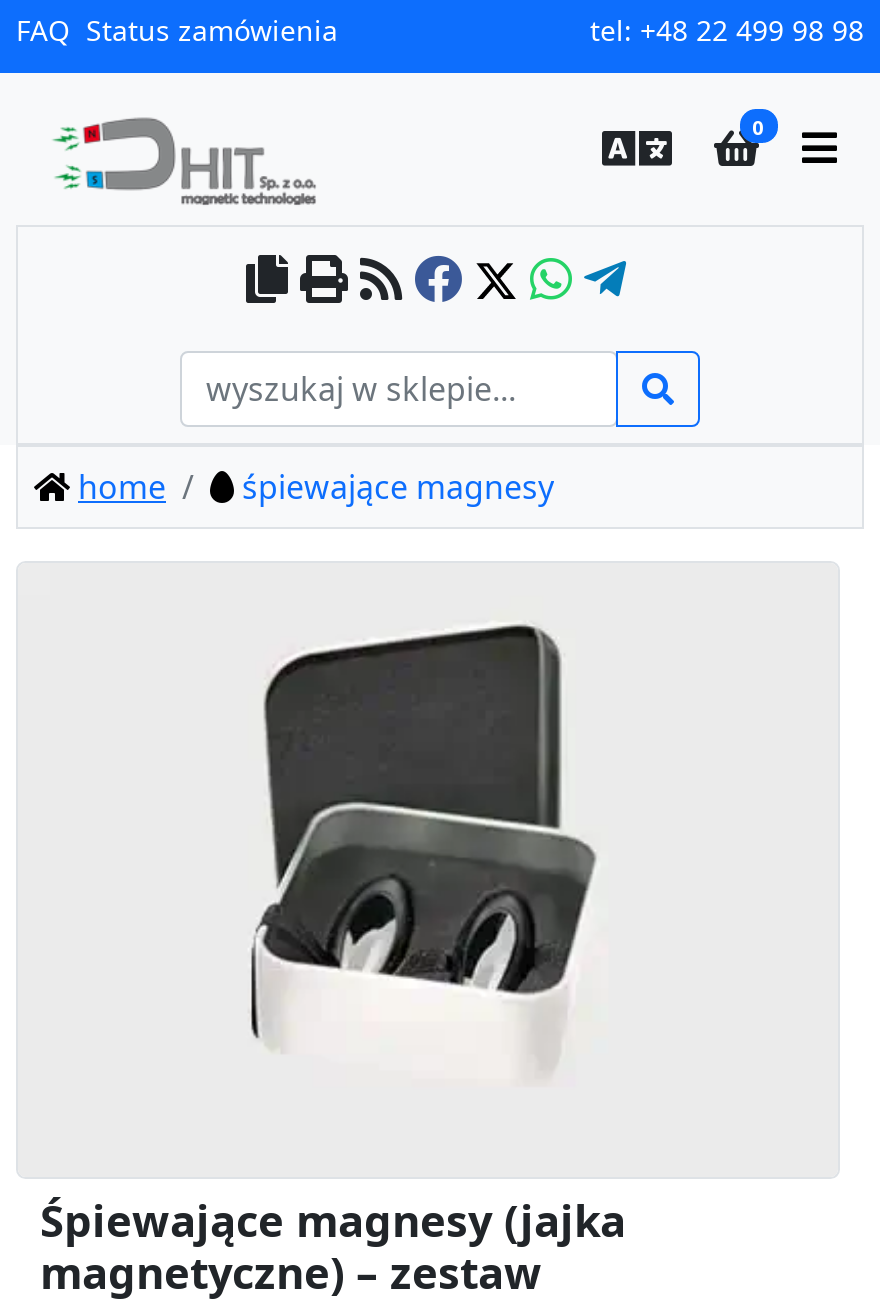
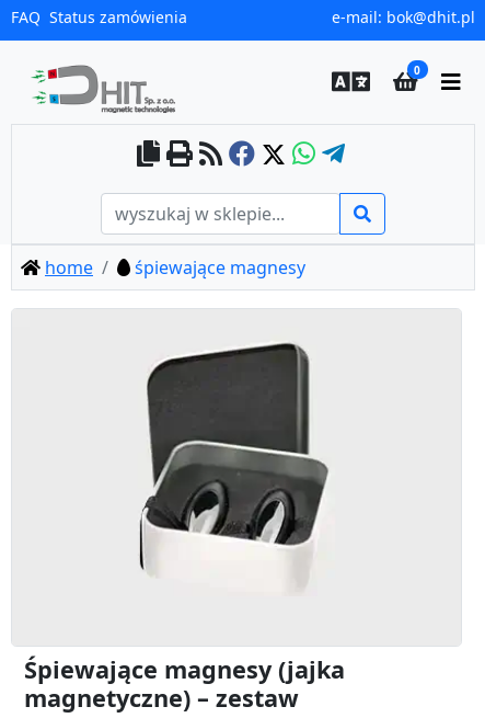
- tel: +48 22 499 98 98
+ e-mail: bok@dhit.pl
